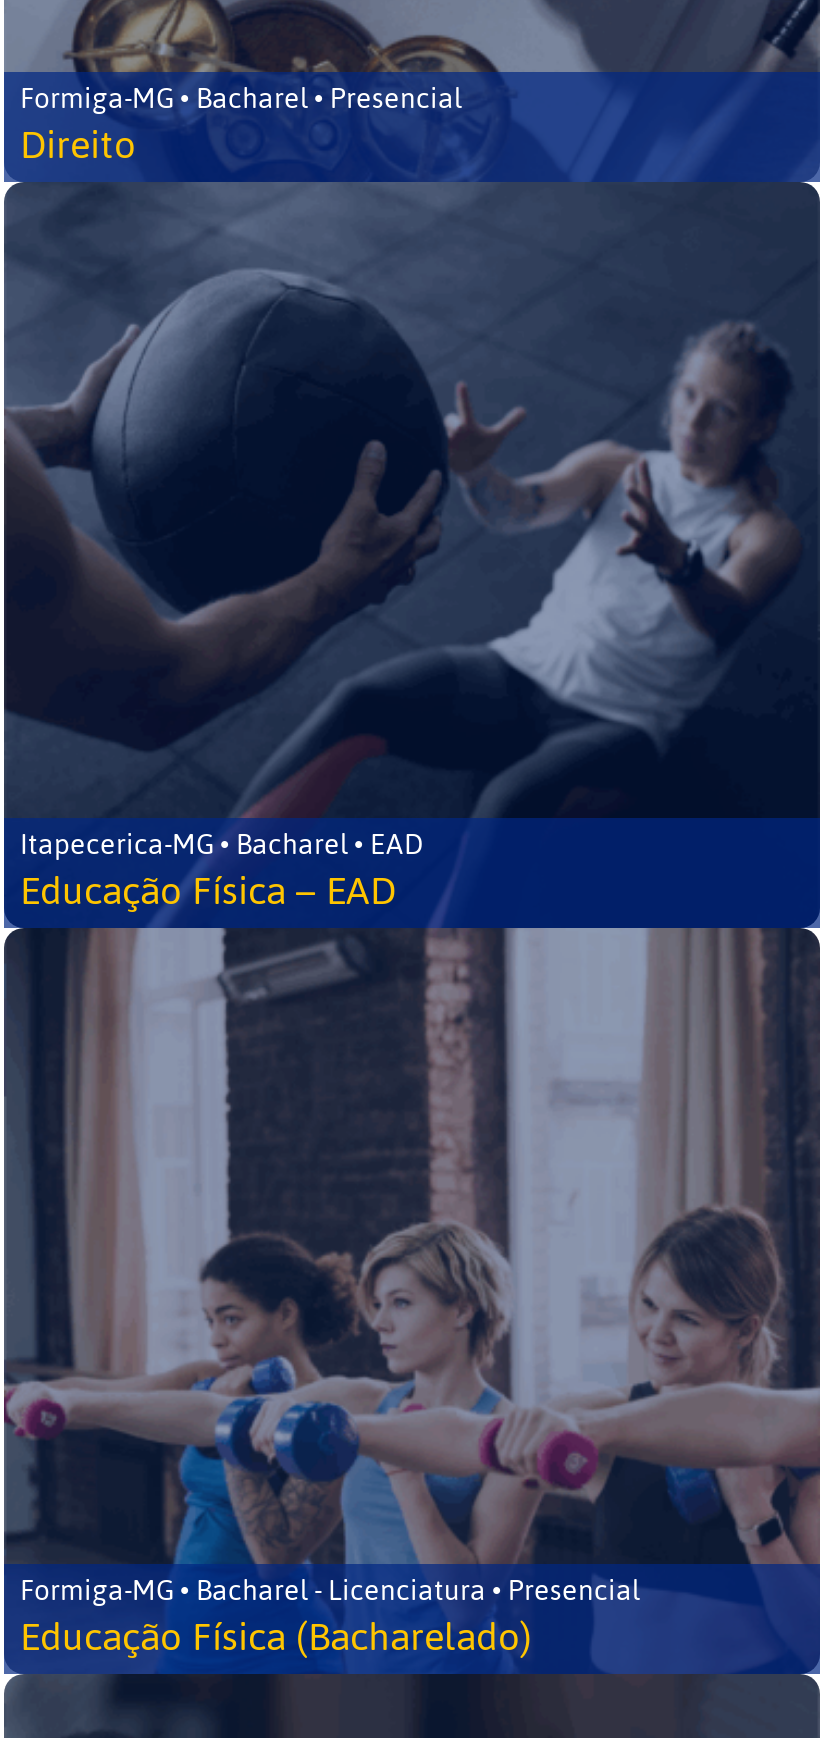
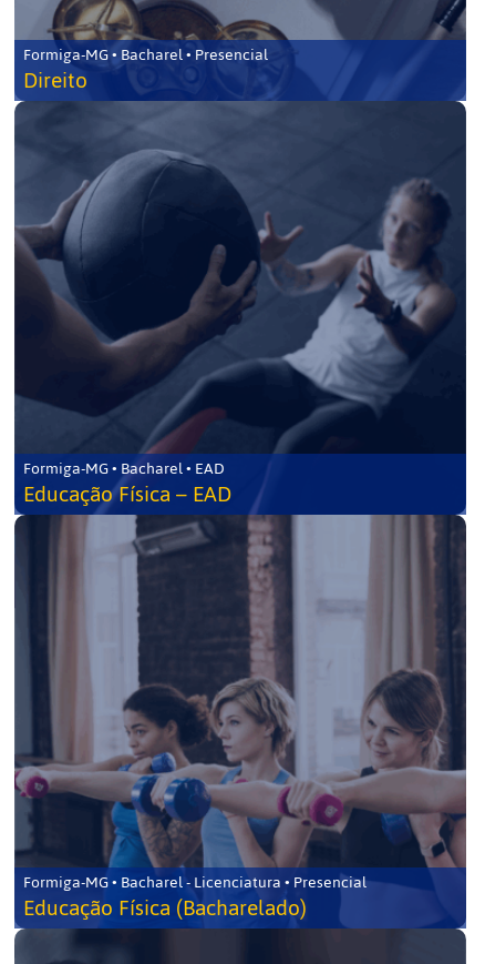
- Itapecerica-MG • Bacharel • EAD
+ Formiga-MG • Bacharel • EAD
